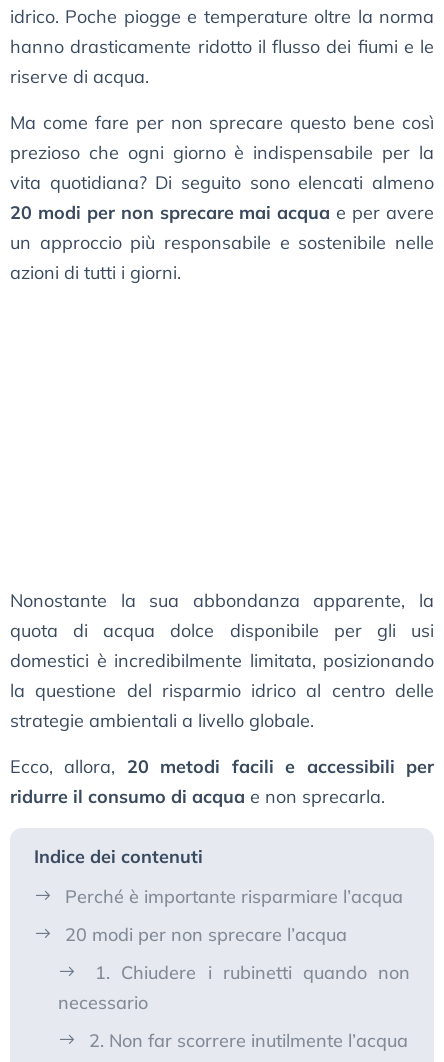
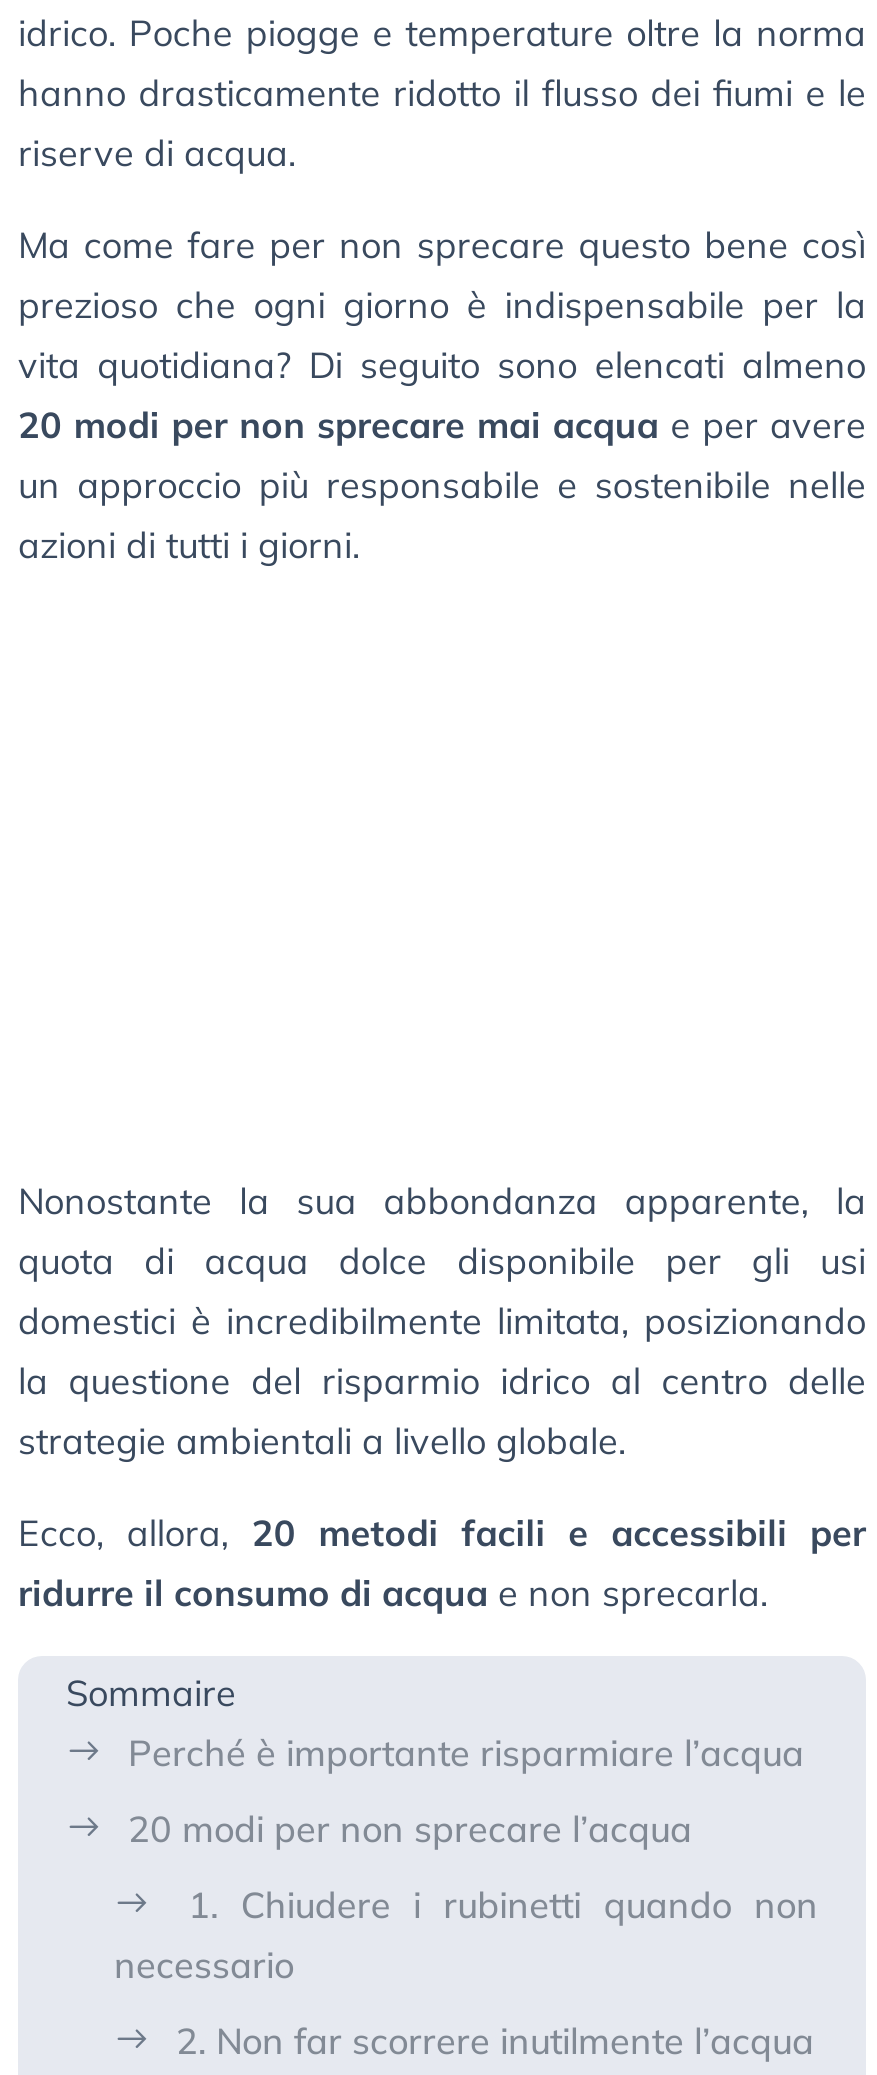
- Indice dei contenuti
+ Sommaire
